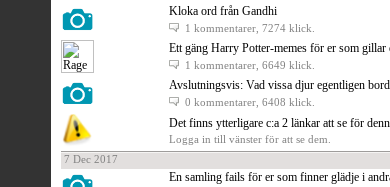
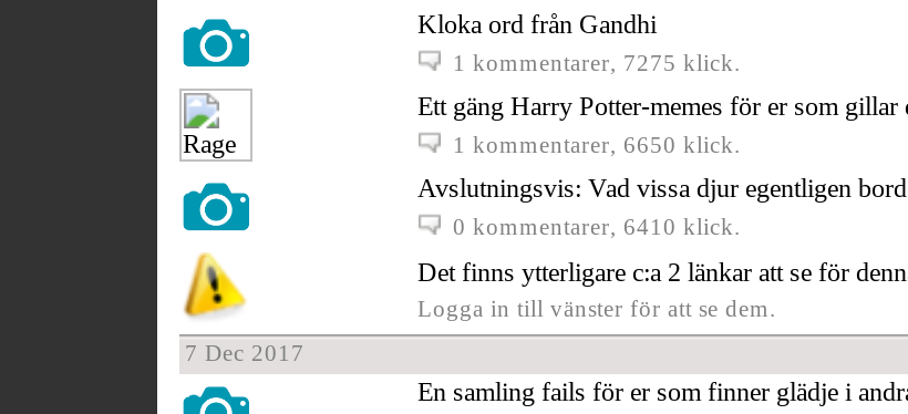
- 1 kommentarer, 7274 klick.
+ 1 kommentarer, 7275 klick.

- 1 kommentarer, 6649 klick.
+ 1 kommentarer, 6650 klick.

- 0 kommentarer, 6408 klick.
+ 0 kommentarer, 6410 klick.
